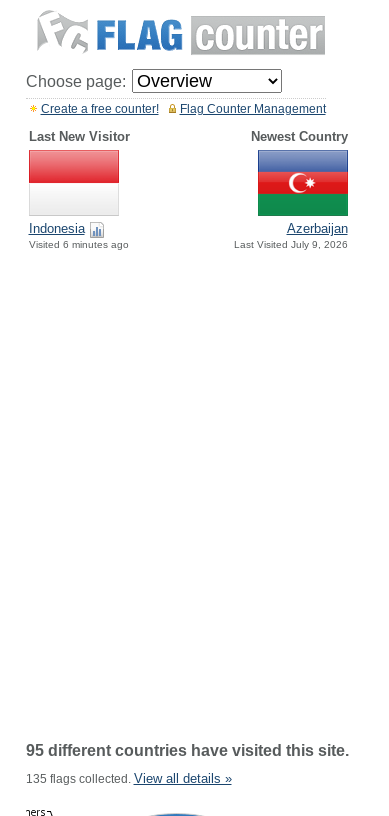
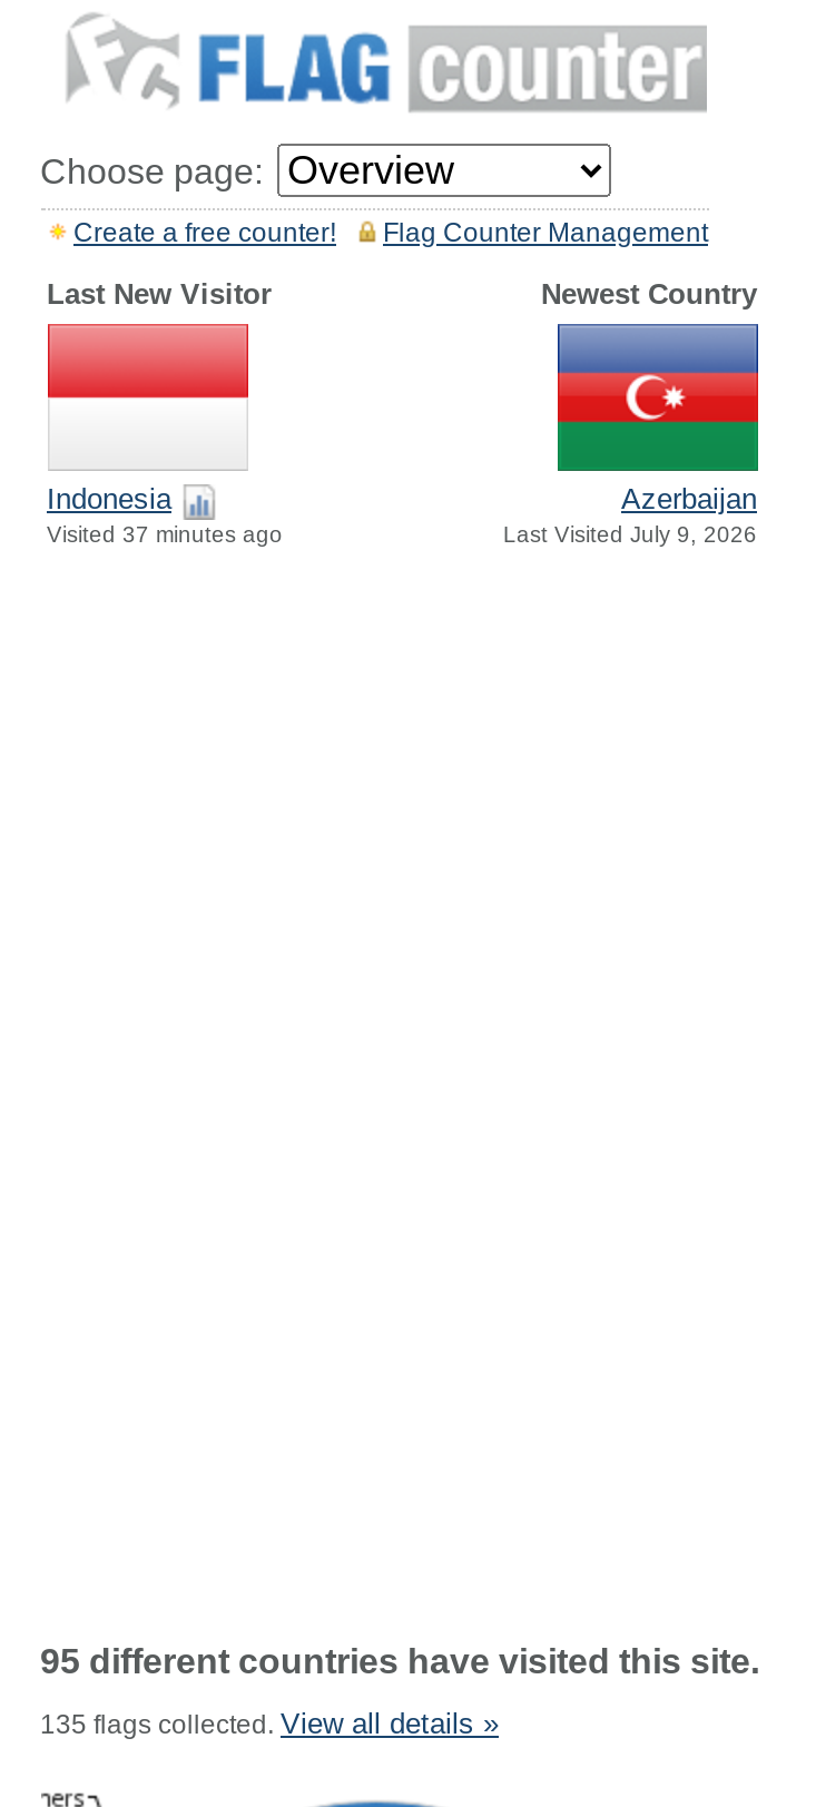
- Visited 6 minutes ago
+ Visited 37 minutes ago
